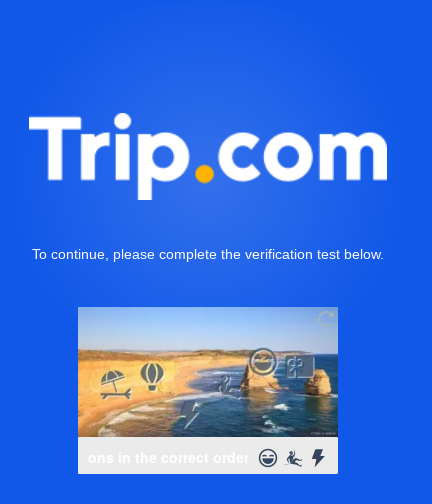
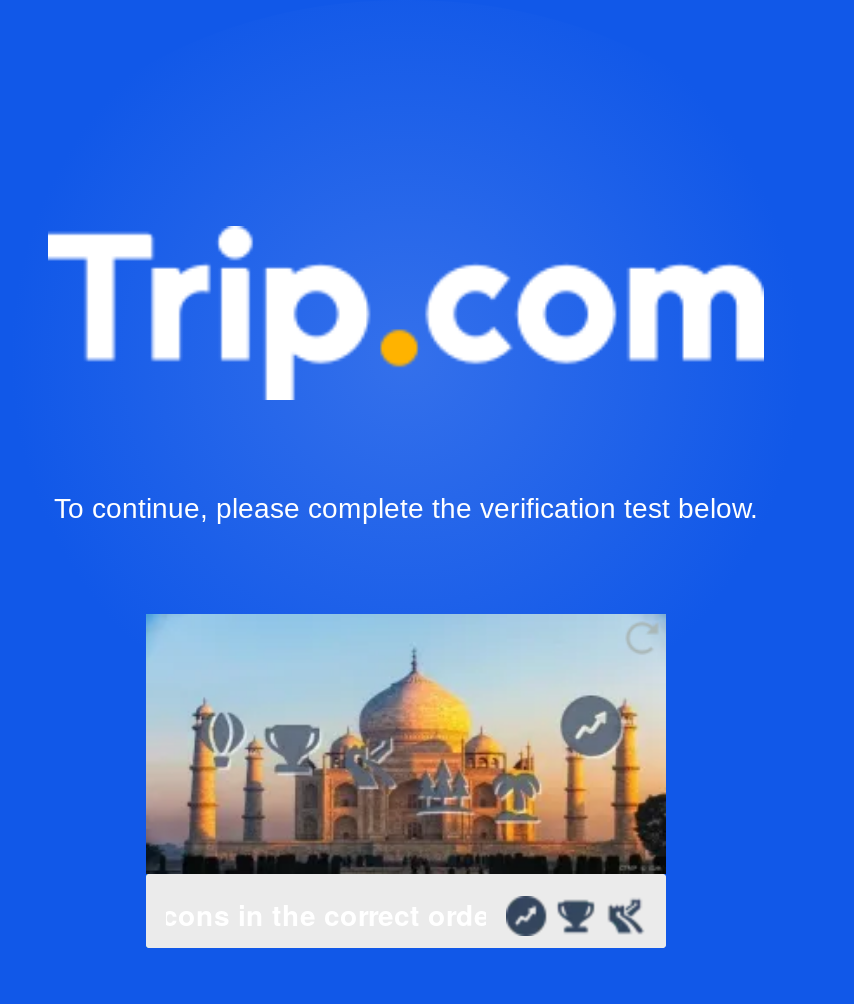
- [image]
+ [image]
